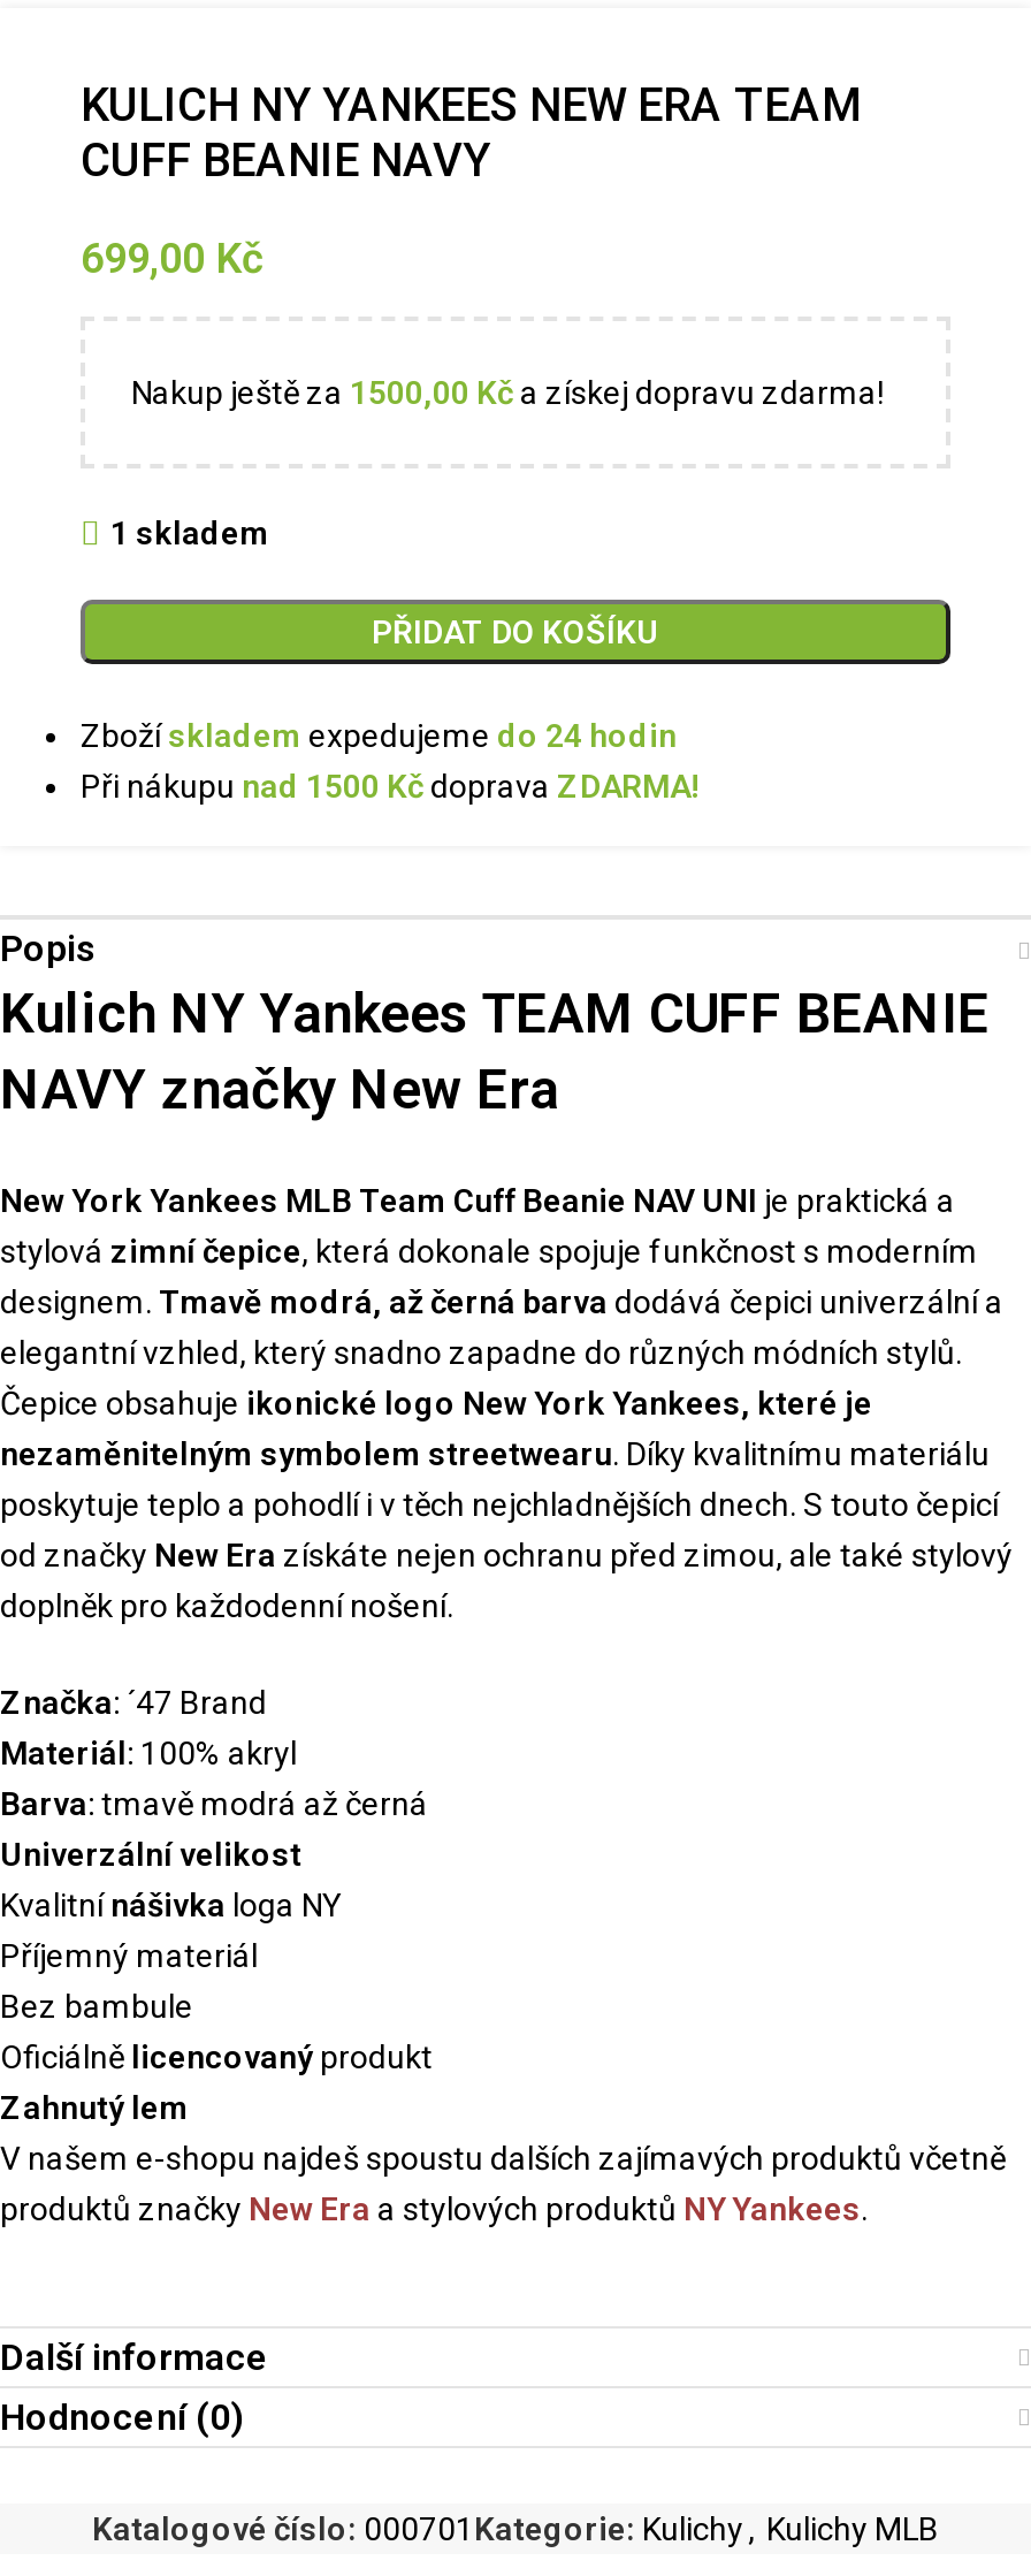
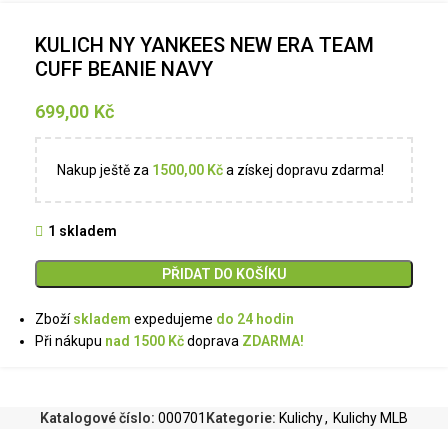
- Popis
- Kulich NY Yankees TEAM CUFF BEANIE
- NAVY značky New Era
- New York Yankees MLB Team Cuff Beanie NAV UNI je praktická a
- stylová zimní čepice, která dokonale spojuje funkčnost s moderním
- designem. Tmavě modrá, až černá barva dodává čepici univerzální a
- elegantní vzhled, který snadno zapadne do různých módních stylů.
- Čepice obsahuje ikonické logo New York Yankees, které je
- nezaměnitelným symbolem streetwearu. Díky kvalitnímu materiálu
- poskytuje teplo a pohodlí i v těch nejchladnějších dnech. S touto čepicí
- od značky New Era získáte nejen ochranu před zimou, ale také stylový
- doplněk pro každodenní nošení.
- Značka: ´47 Brand
- Materiál: 100% akryl
- Barva: tmavě modrá až černá
- Univerzální velikost
- Kvalitní nášivka loga NY
- Příjemný materiál
- Bez bambule
- Oficiálně licencovaný produkt
- Zahnutý lem
- V našem e-shopu najdeš spoustu dalších zajímavých produktů včetně
- produktů značky New Era a stylových produktů NY Yankees.
- Další informace
- Hodnocení (0)
